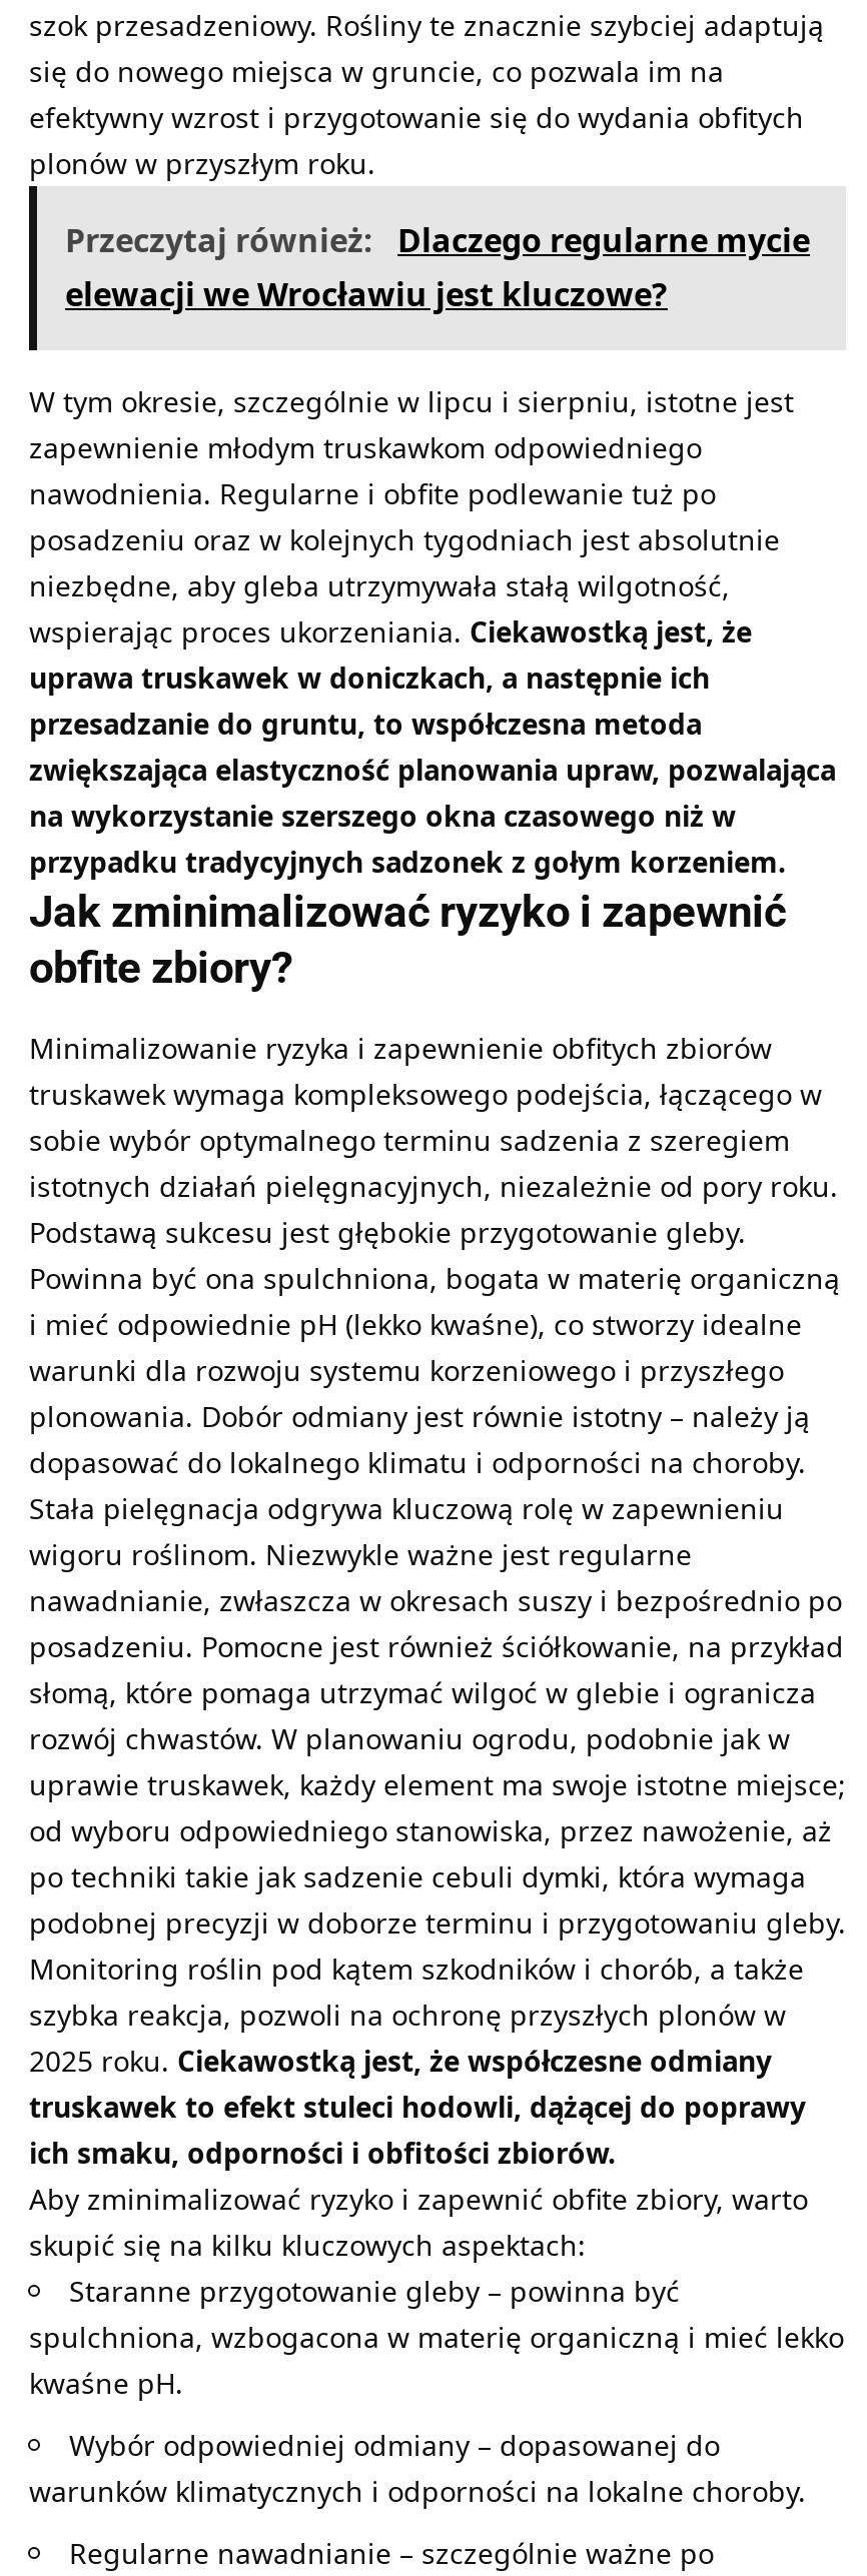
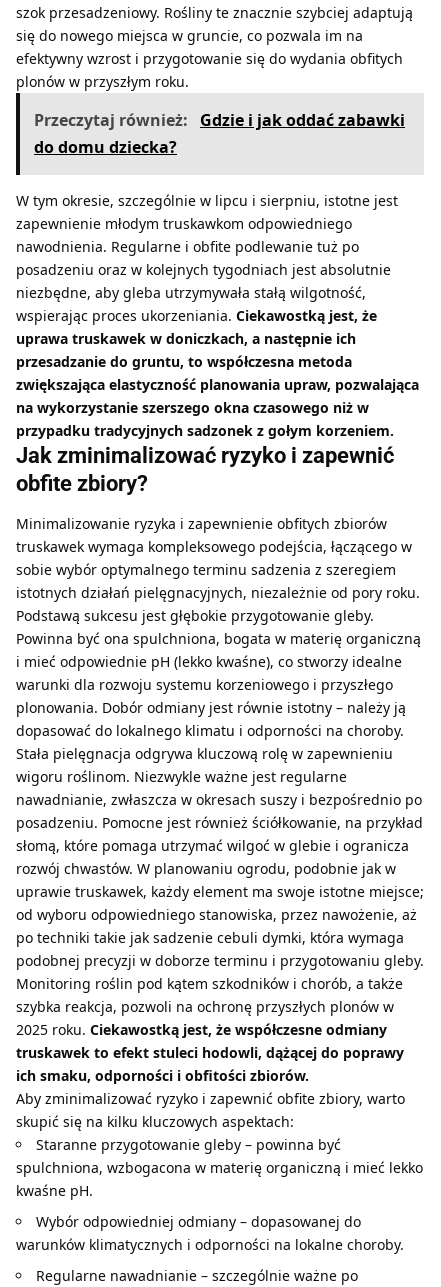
- Przeczytaj również: Dlaczego regularne mycie
- elewacji we Wrocławiu jest kluczowe?
+ Przeczytaj również: Gdzie i jak oddać zabawki
+ do domu dziecka?
